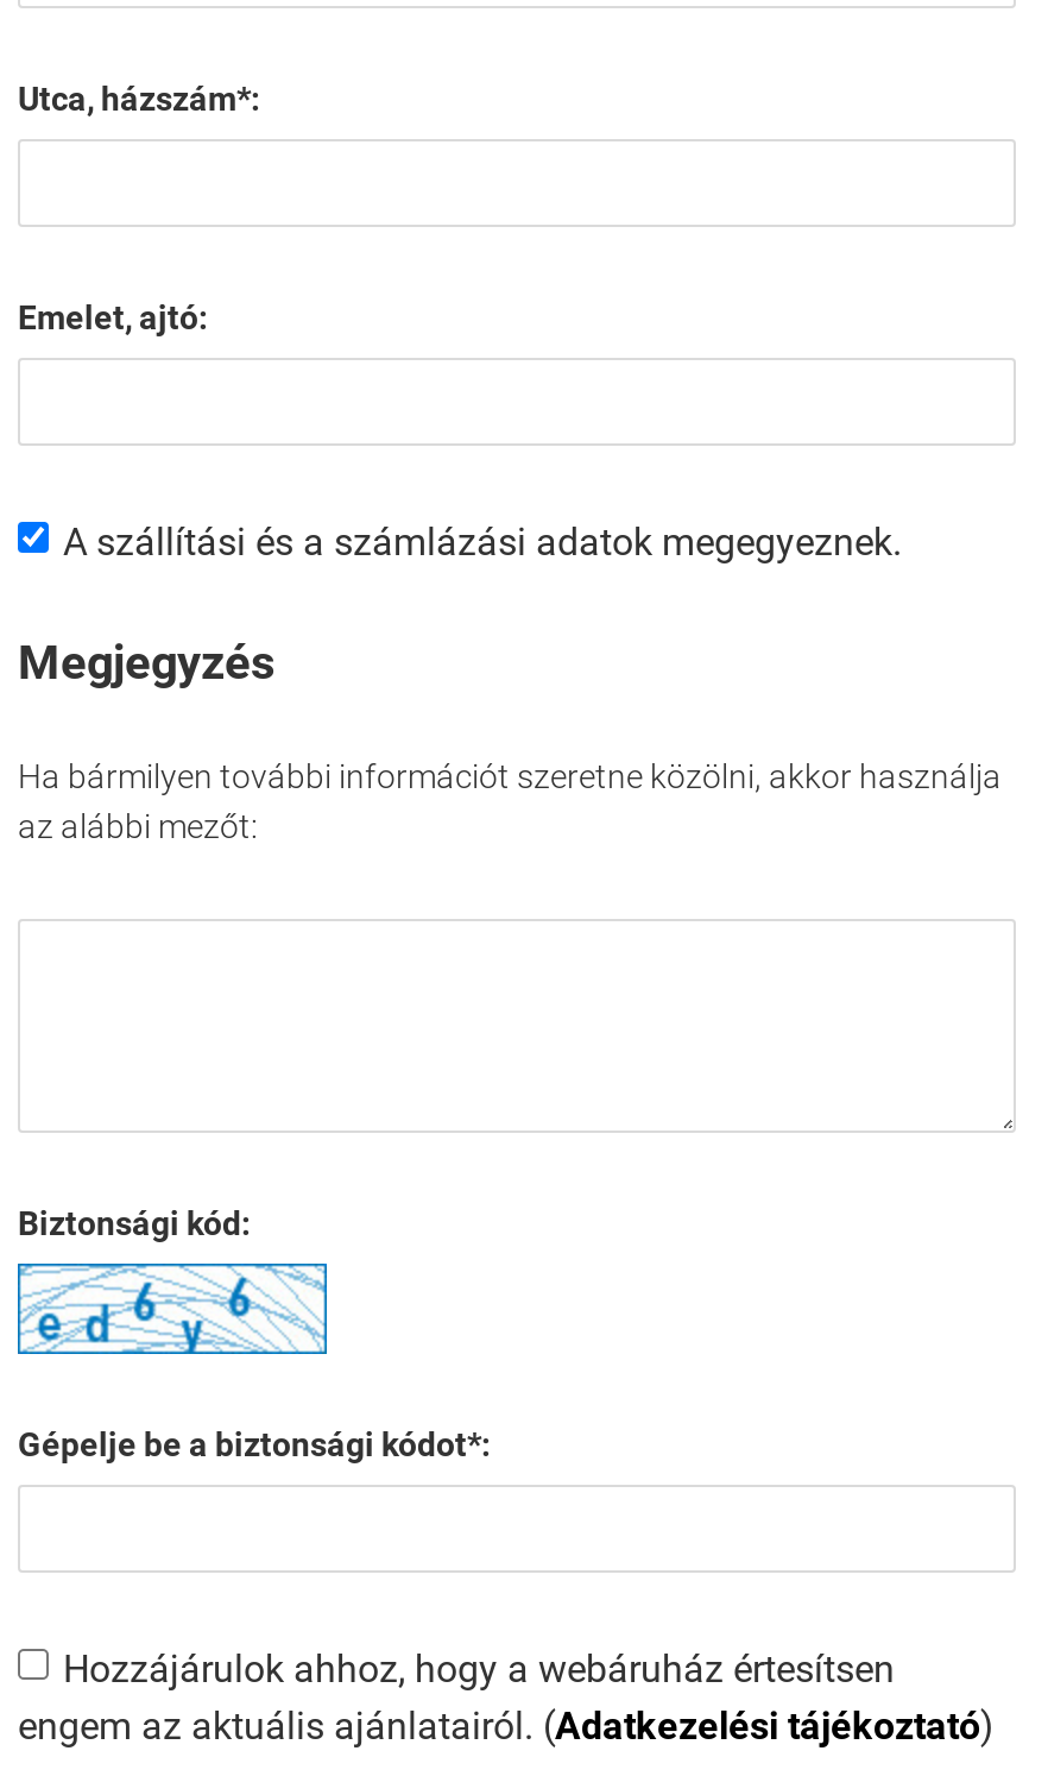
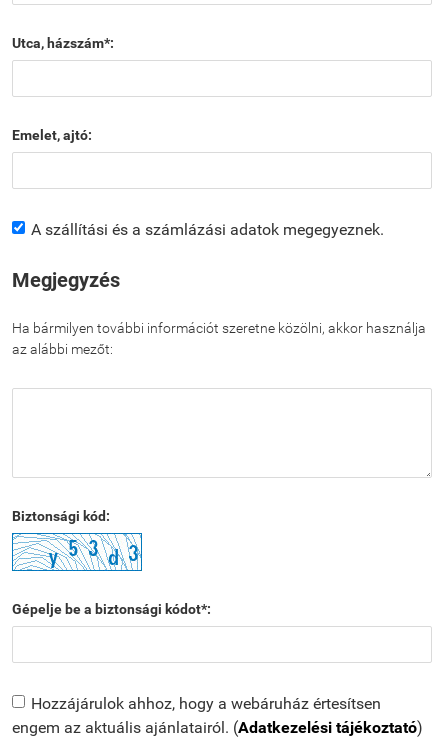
- [image]
+ [image]
